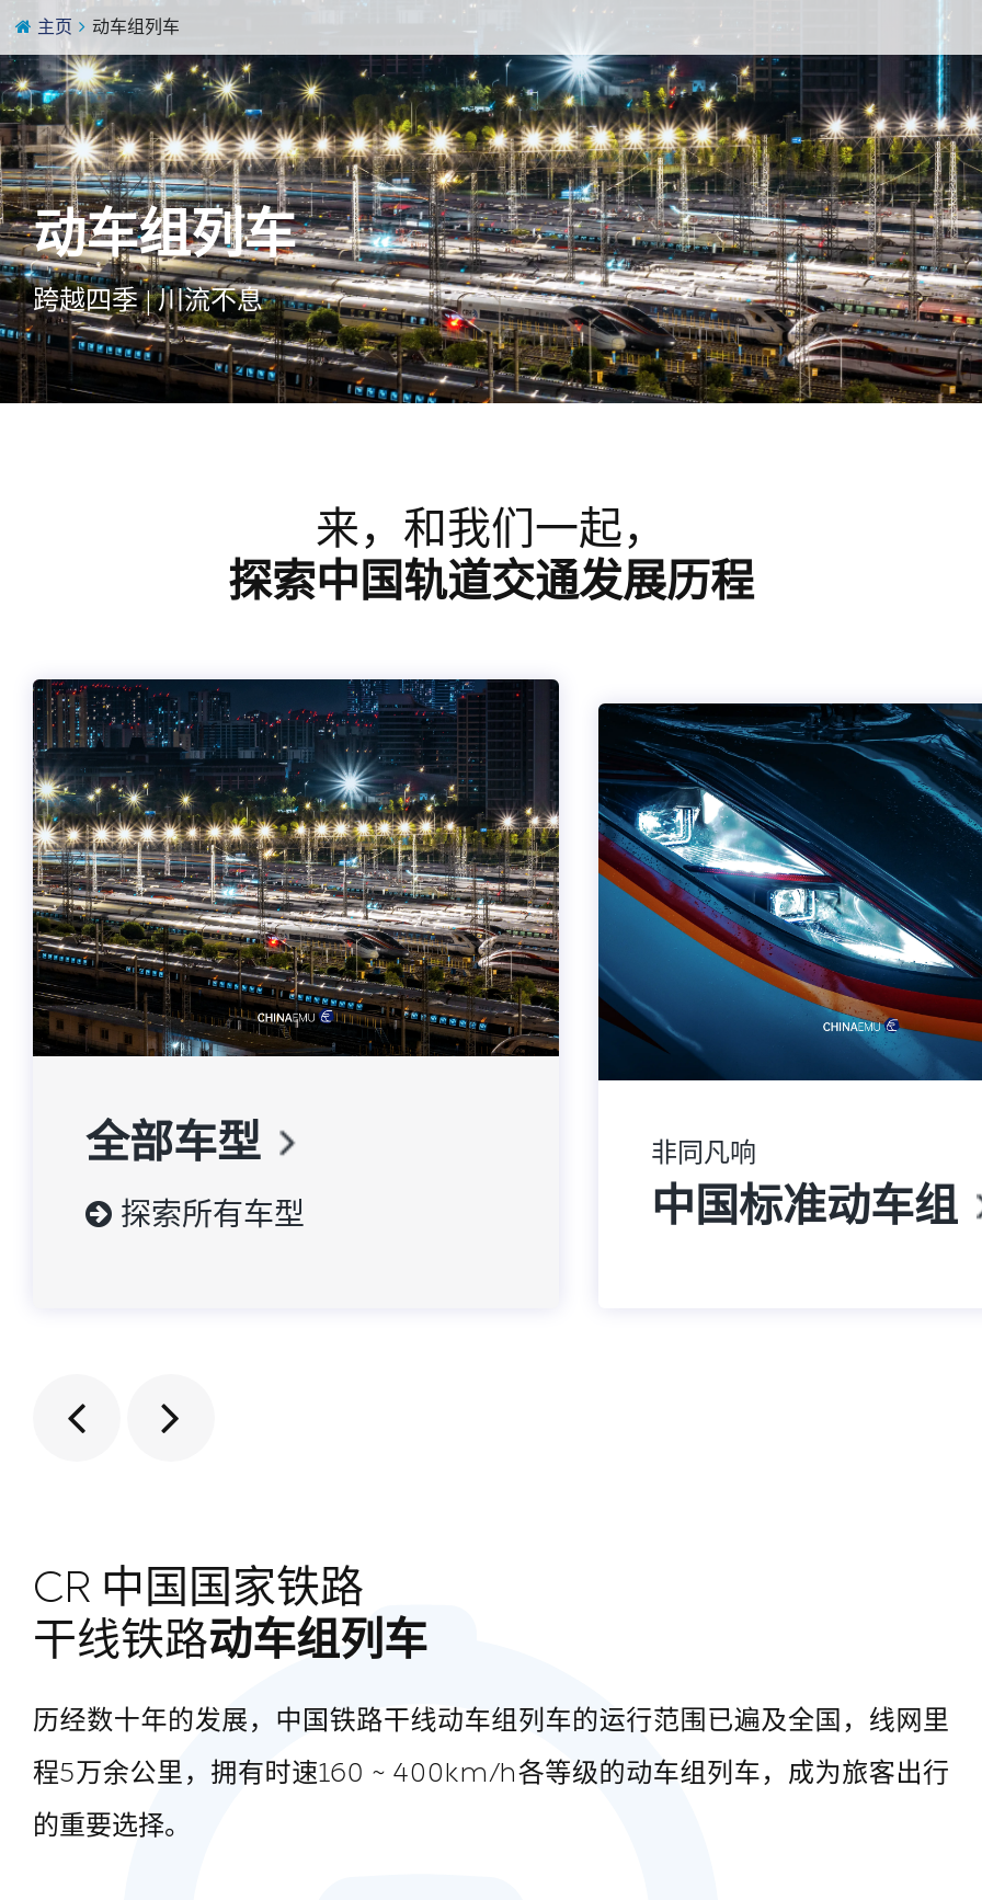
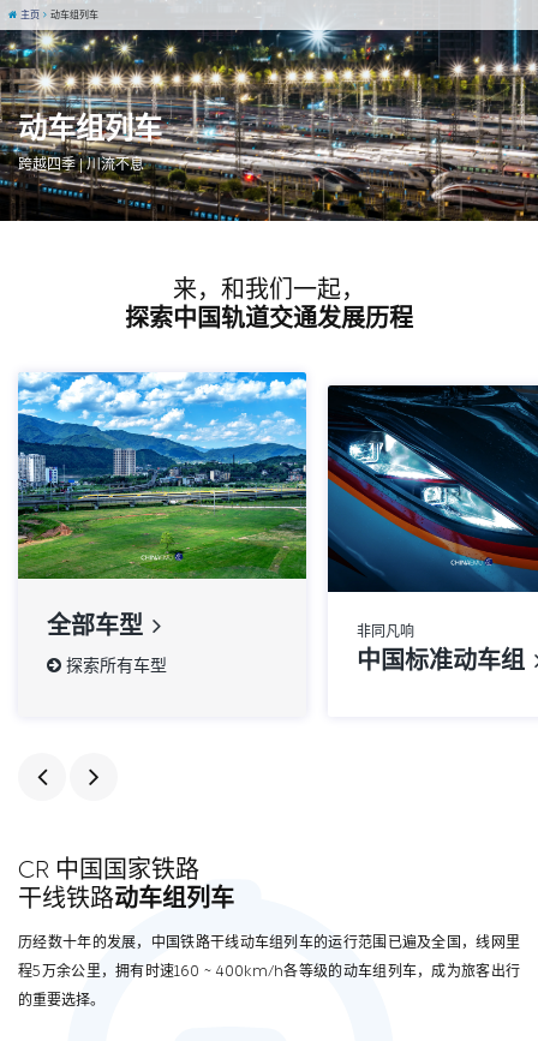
- [image]
+ [image]
